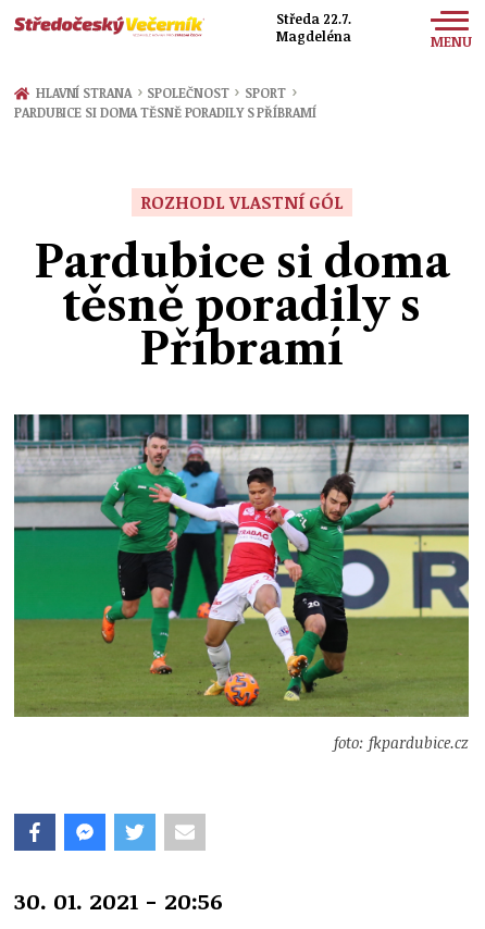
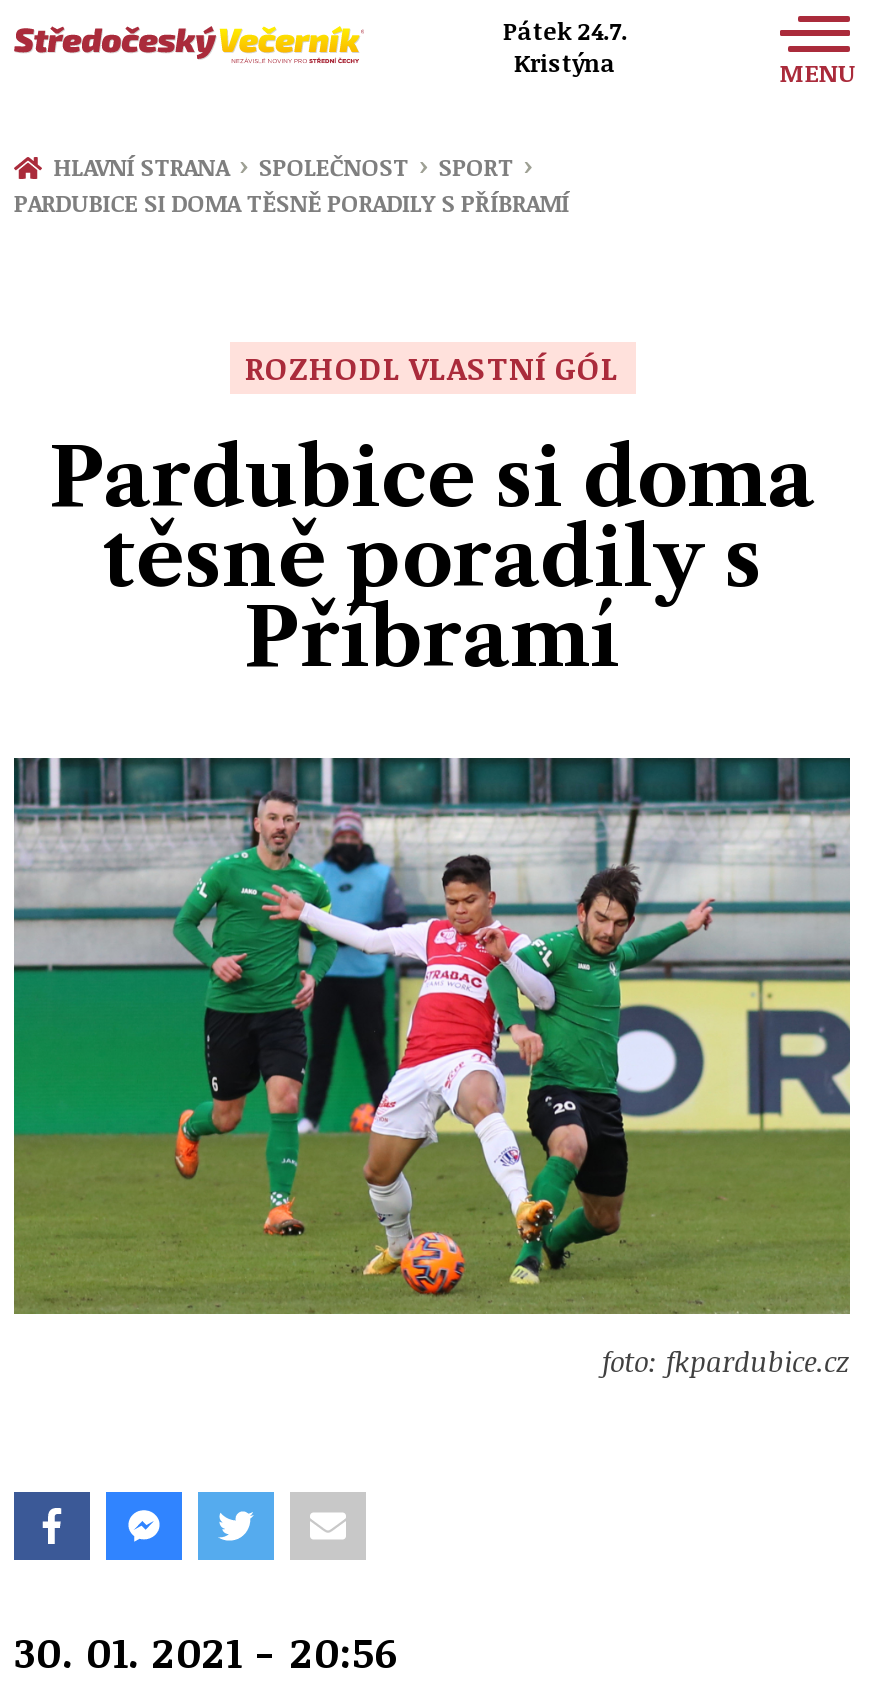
- Středa 22.7.
- Magdeléna
+ Pátek 24.7.
+ Kristýna
